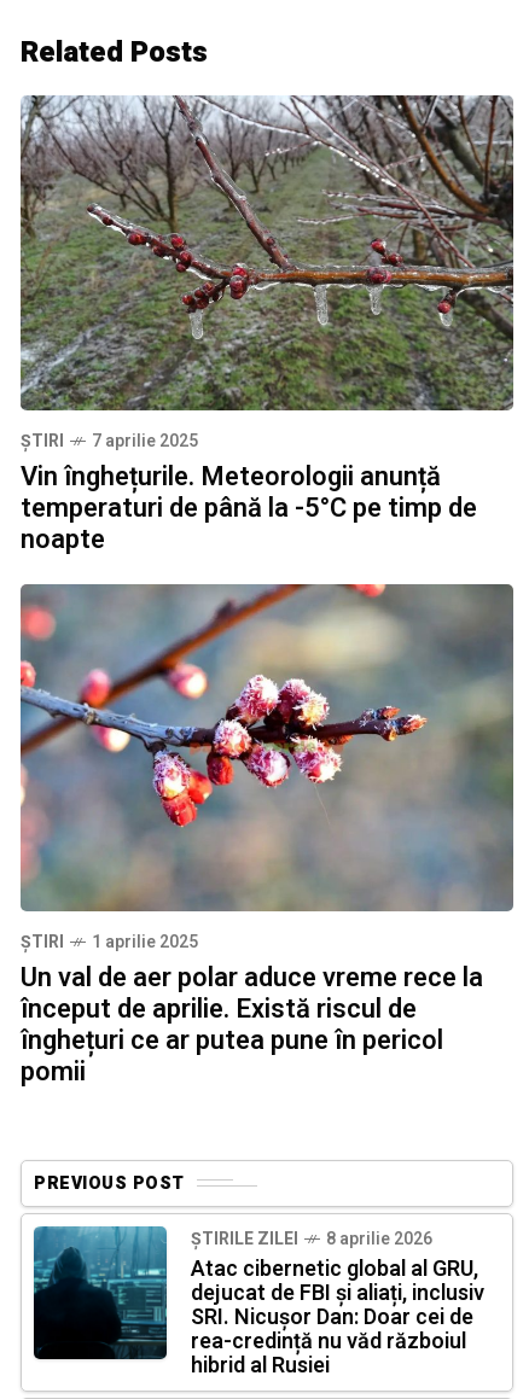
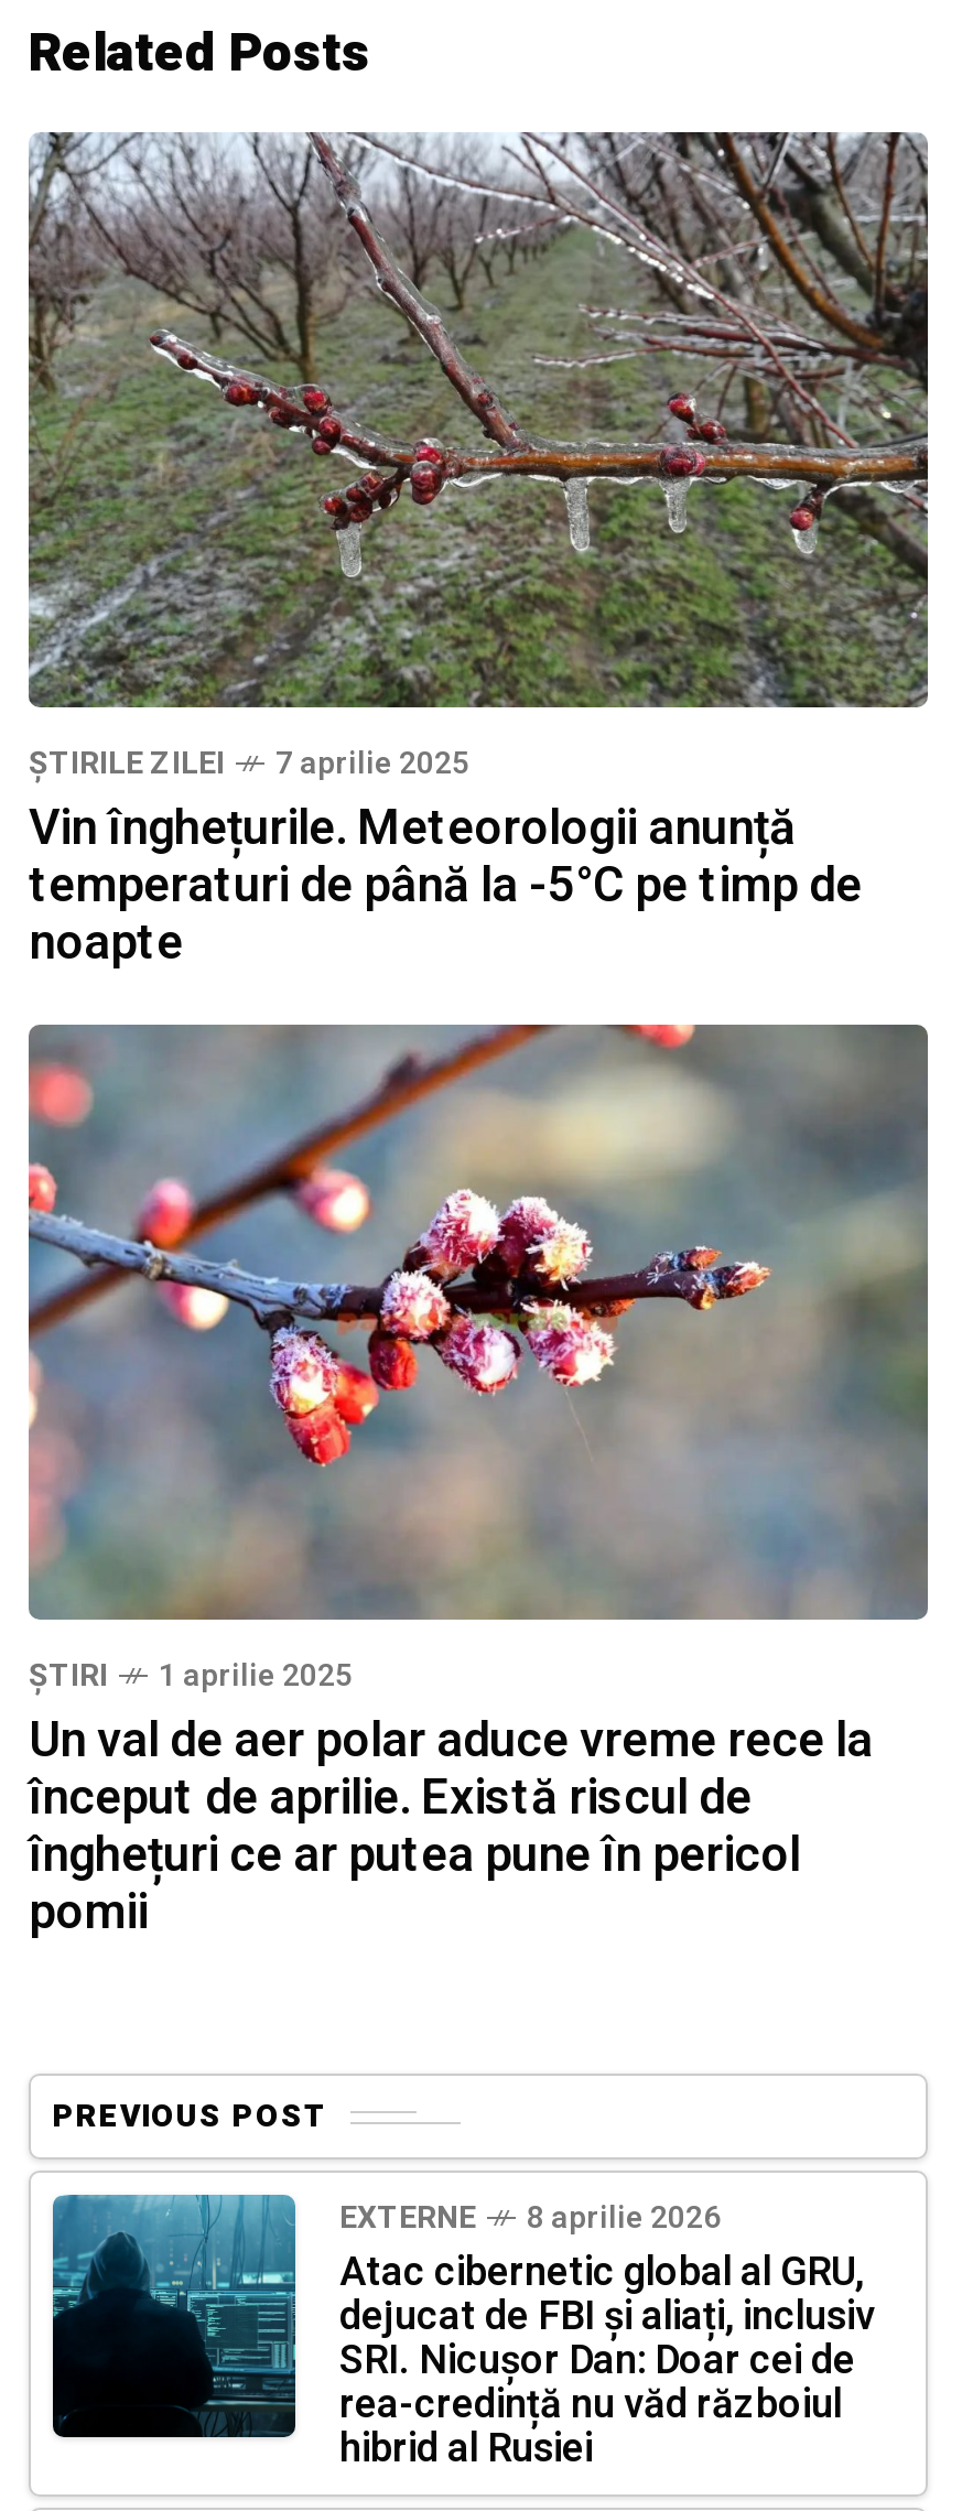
- ȘTIRI

moved up: ȘTIRILE ZILEI

+ EXTERNE
